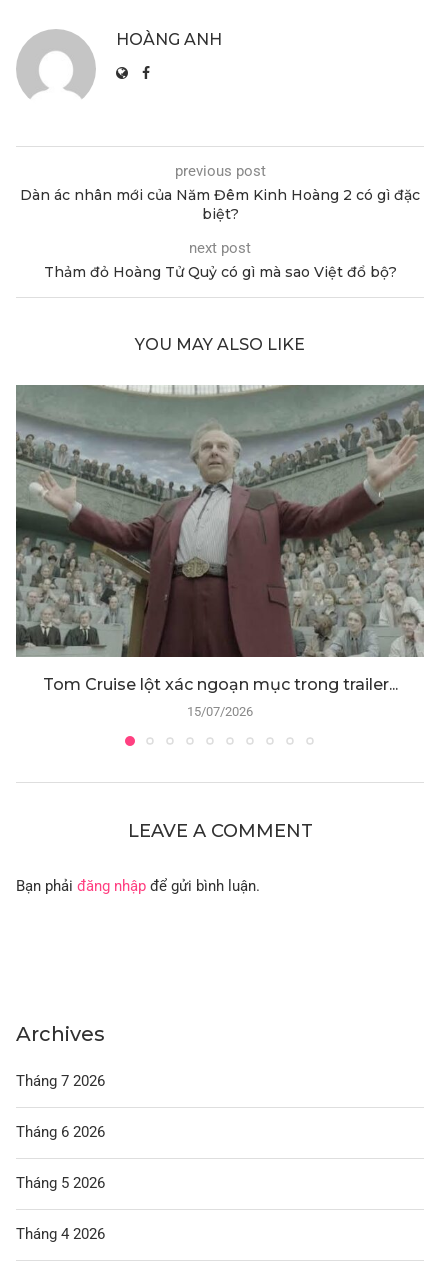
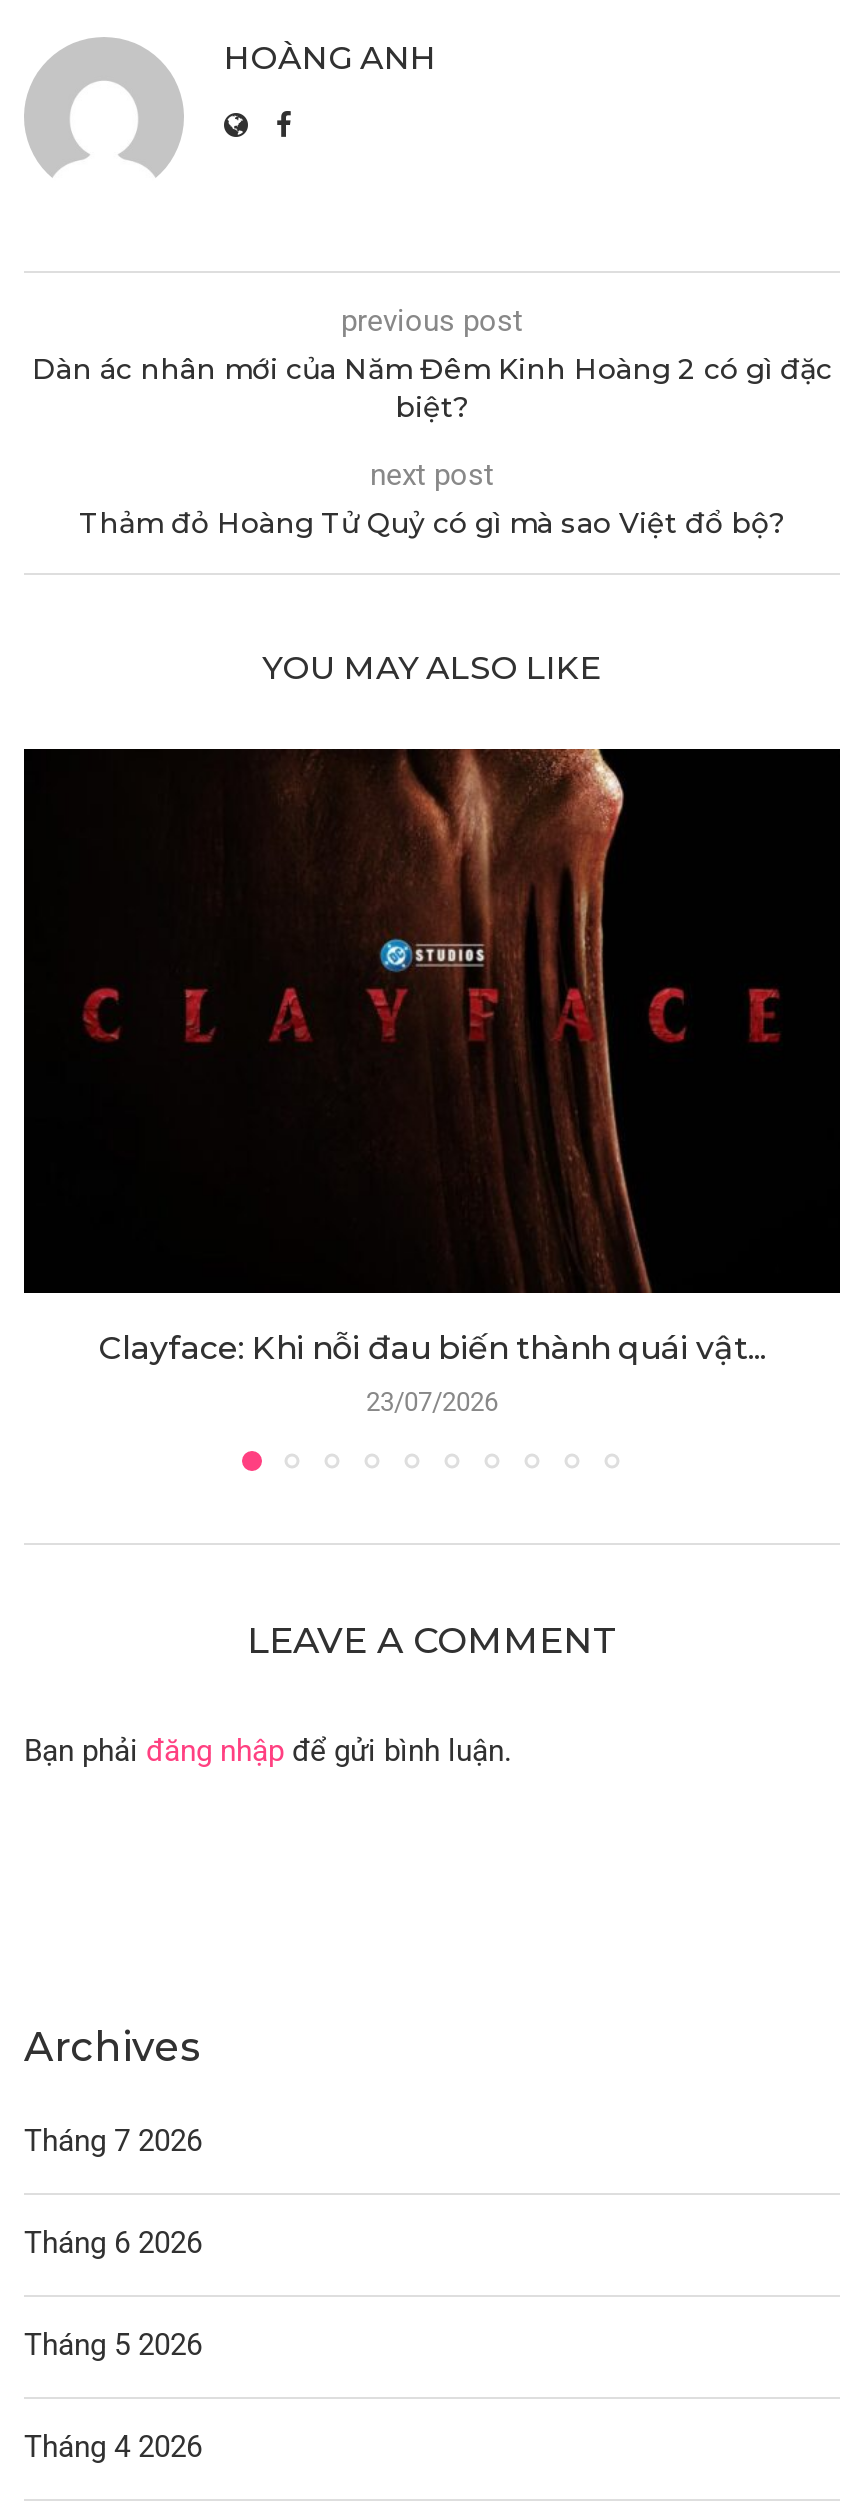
- [image]
- Tom Cruise lột xác ngoạn mục trong trailer...
+ [image]
+ Clayface: Khi nỗi đau biến thành quái vật...

- 15/07/2026
+ 23/07/2026
